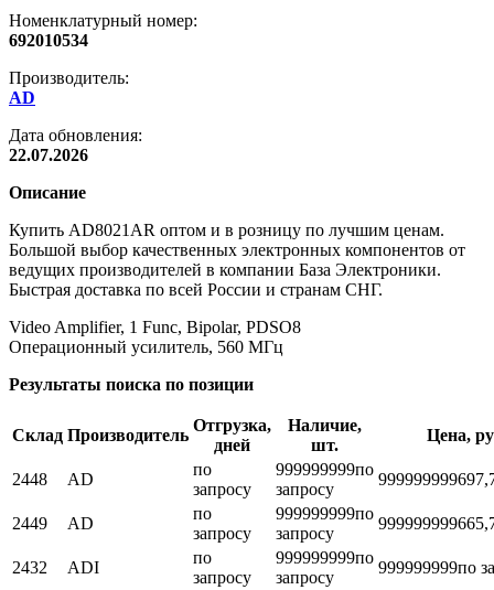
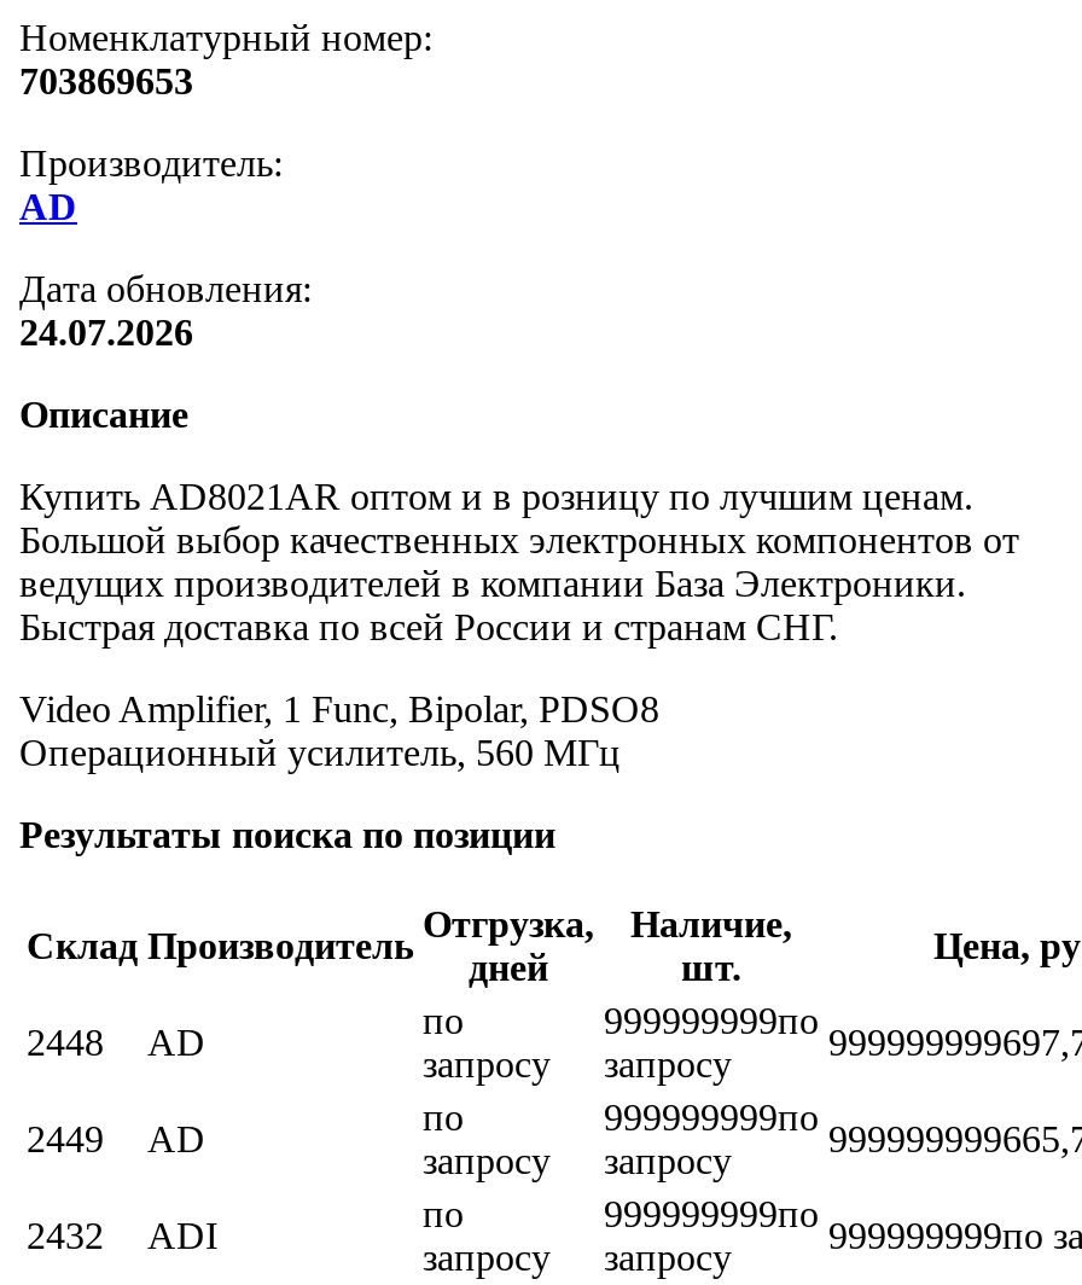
- 692010534
+ 703869653

- 22.07.2026
+ 24.07.2026
